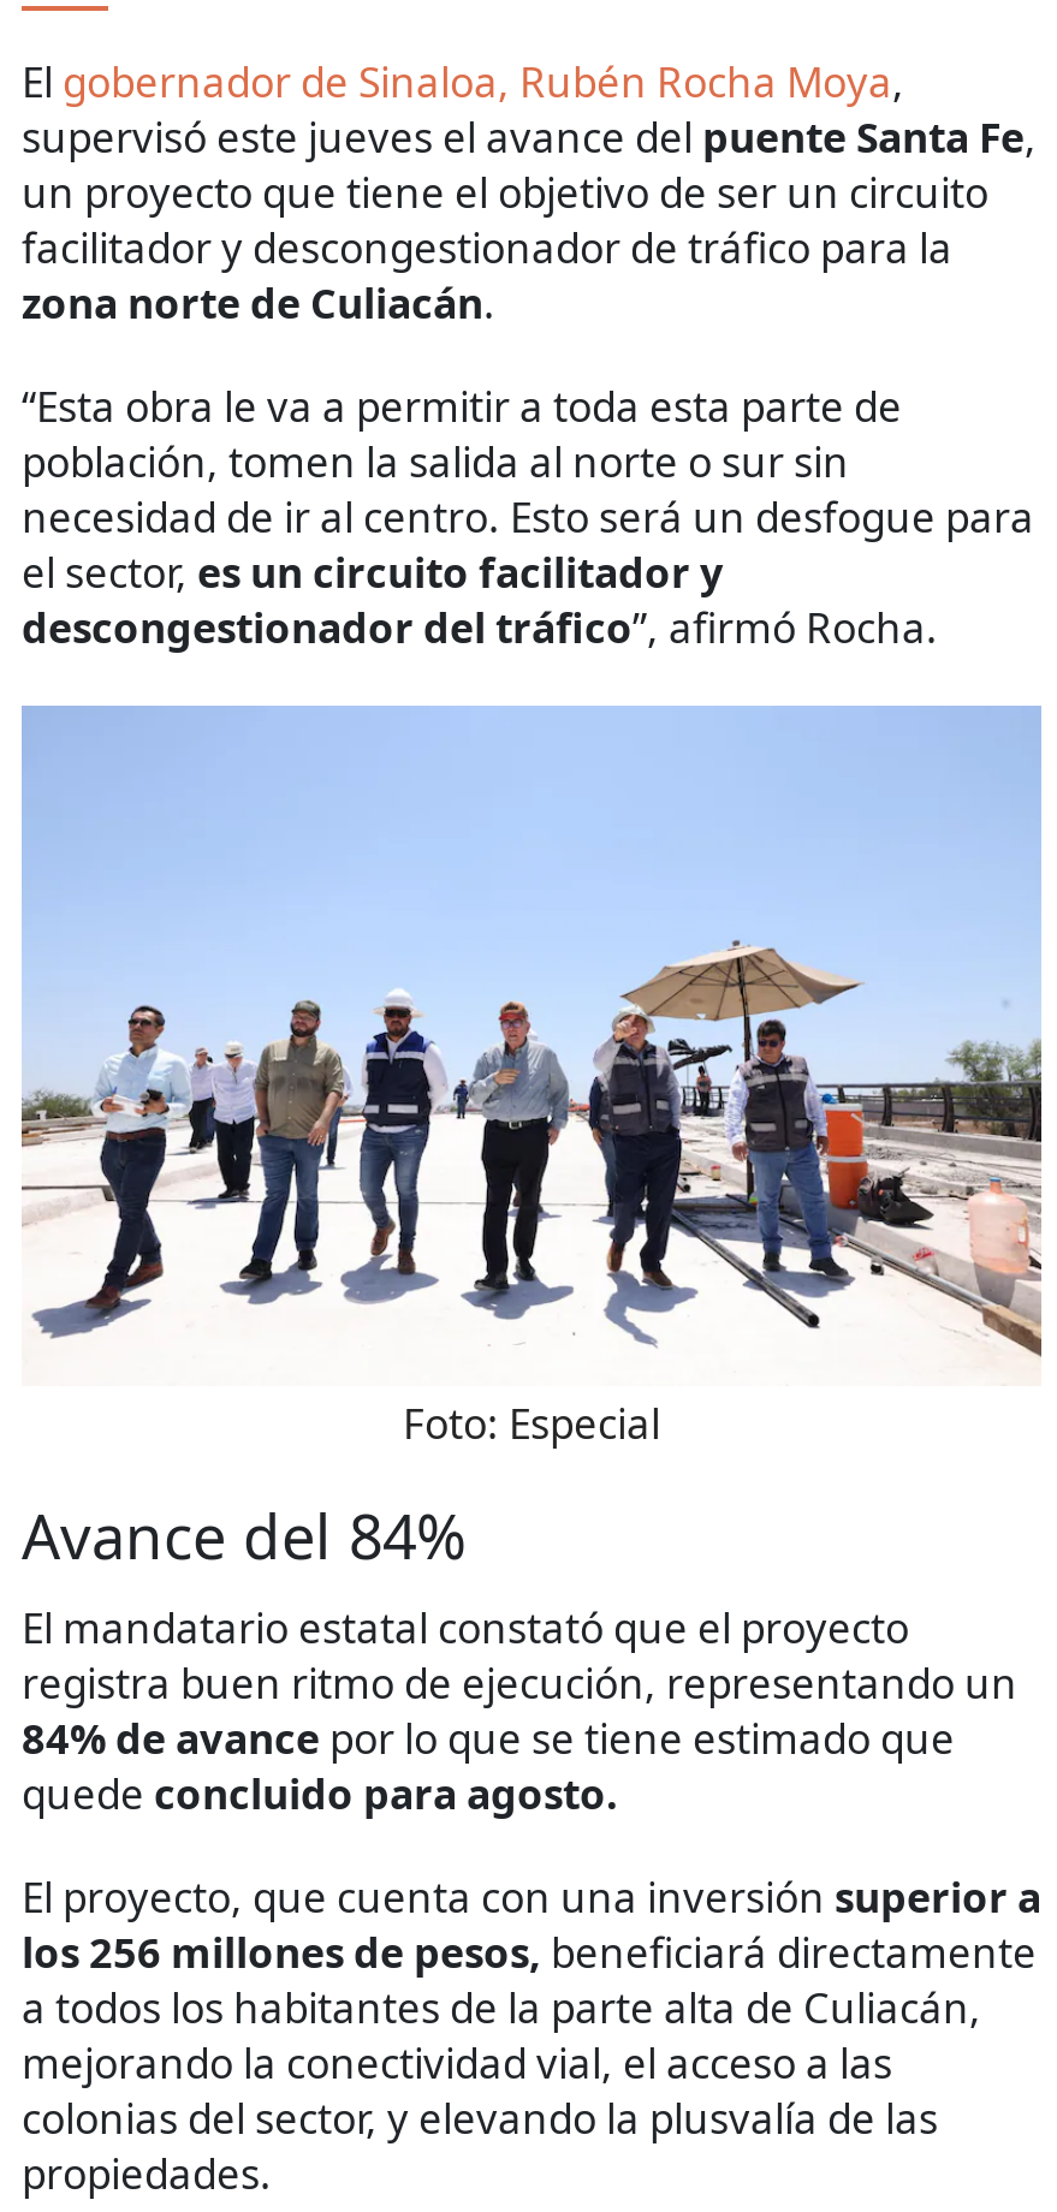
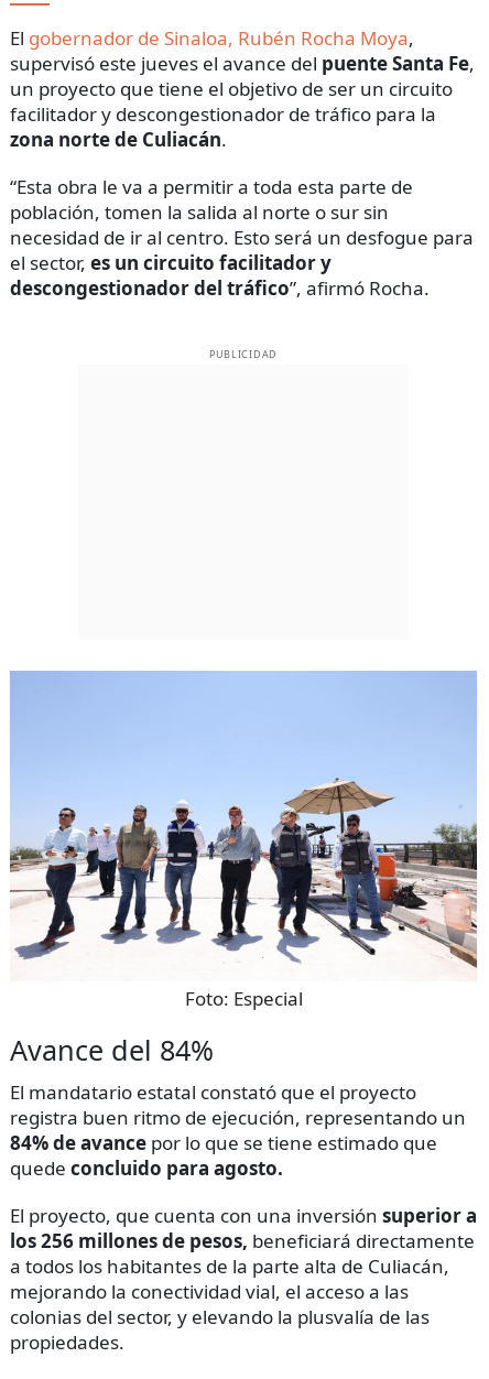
+ PUBLICIDAD
